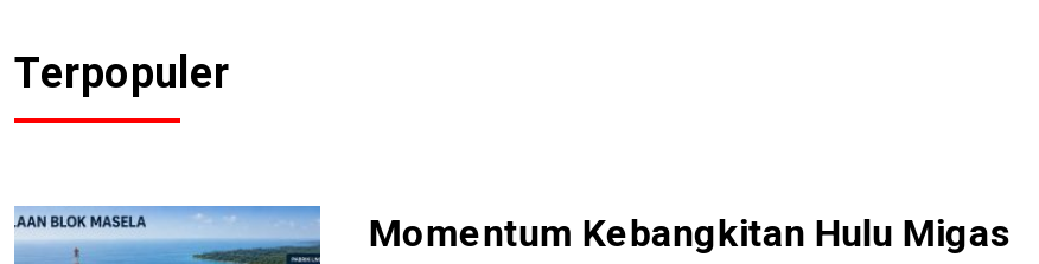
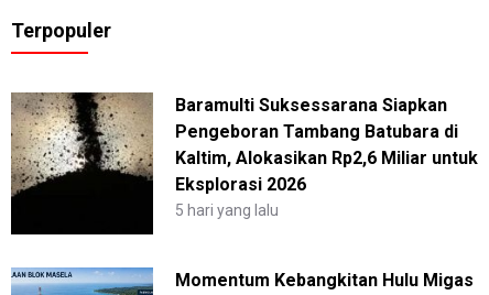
+ [image]
+ Baramulti Suksessarana Siapkan
+ Pengeboran Tambang Batubara di
+ Kaltim, Alokasikan Rp2,6 Miliar untuk
+ Eksplorasi 2026
+ 5 hari yang lalu
